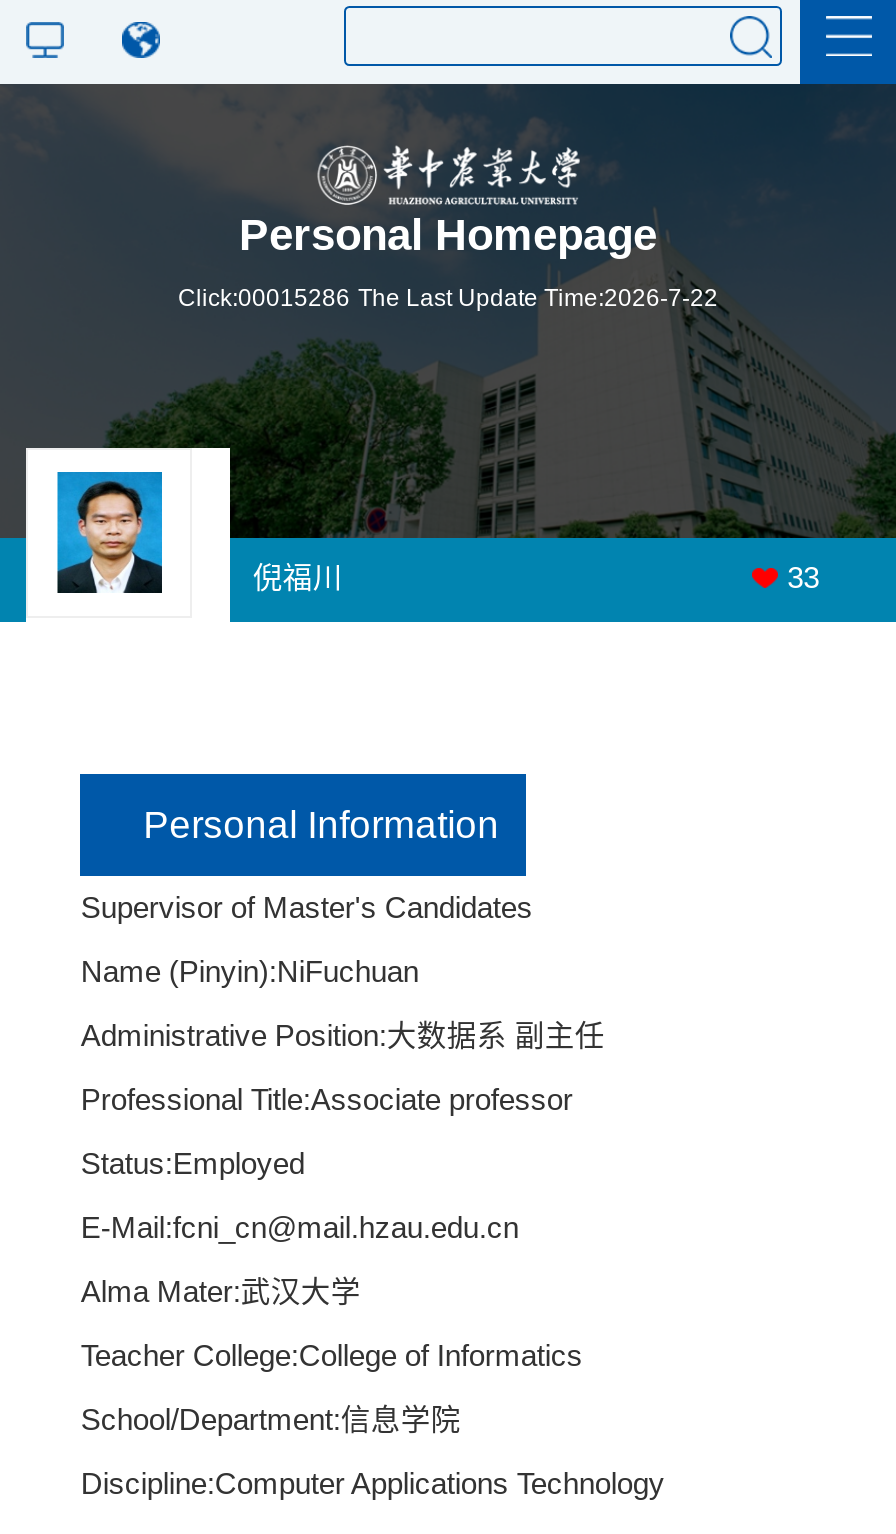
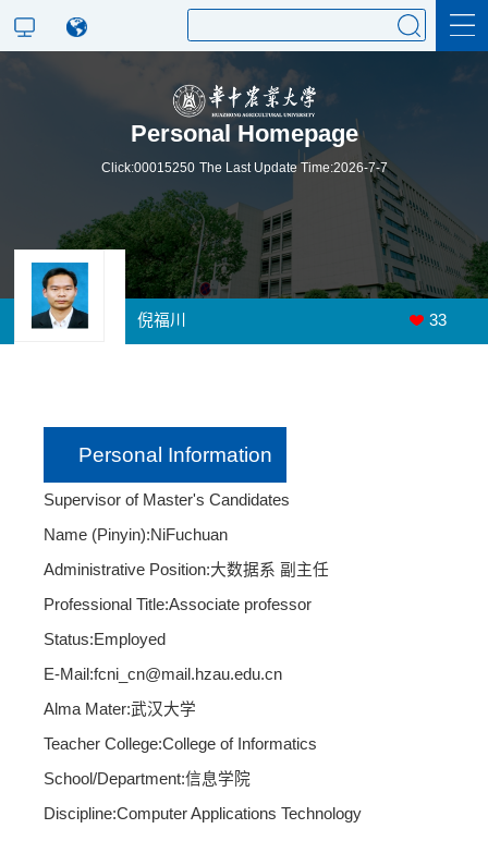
- Click:00015286 The Last Update Time:2026-7-22
+ Click:00015250 The Last Update Time:2026-7-7
